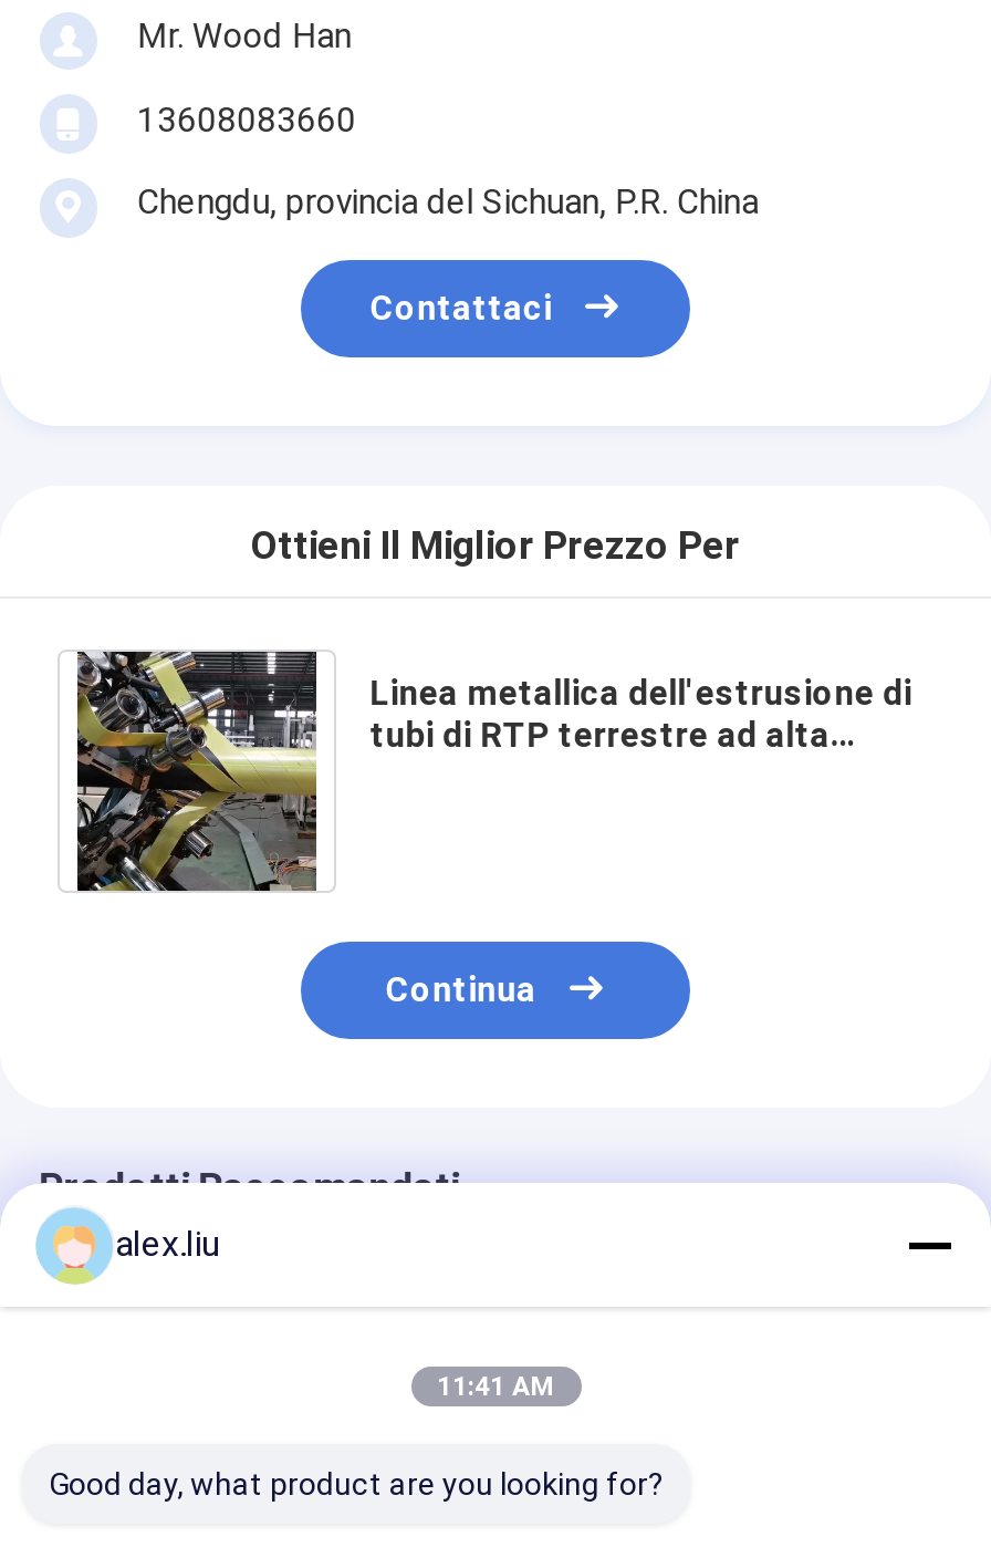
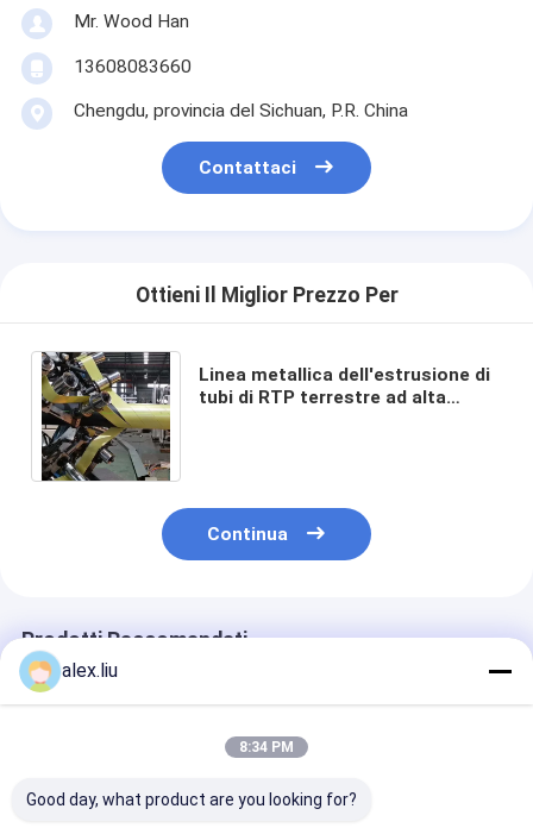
- 11:41 AM
+ 8:34 PM
